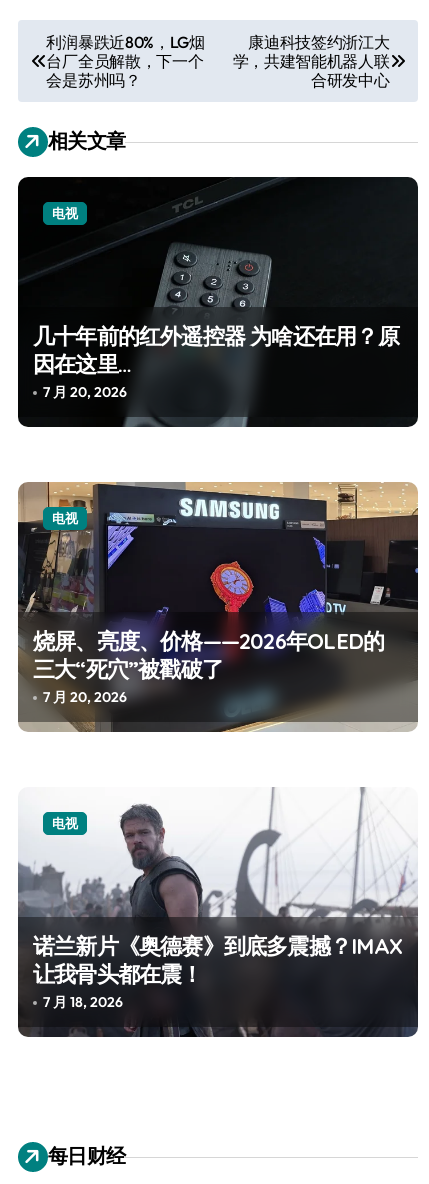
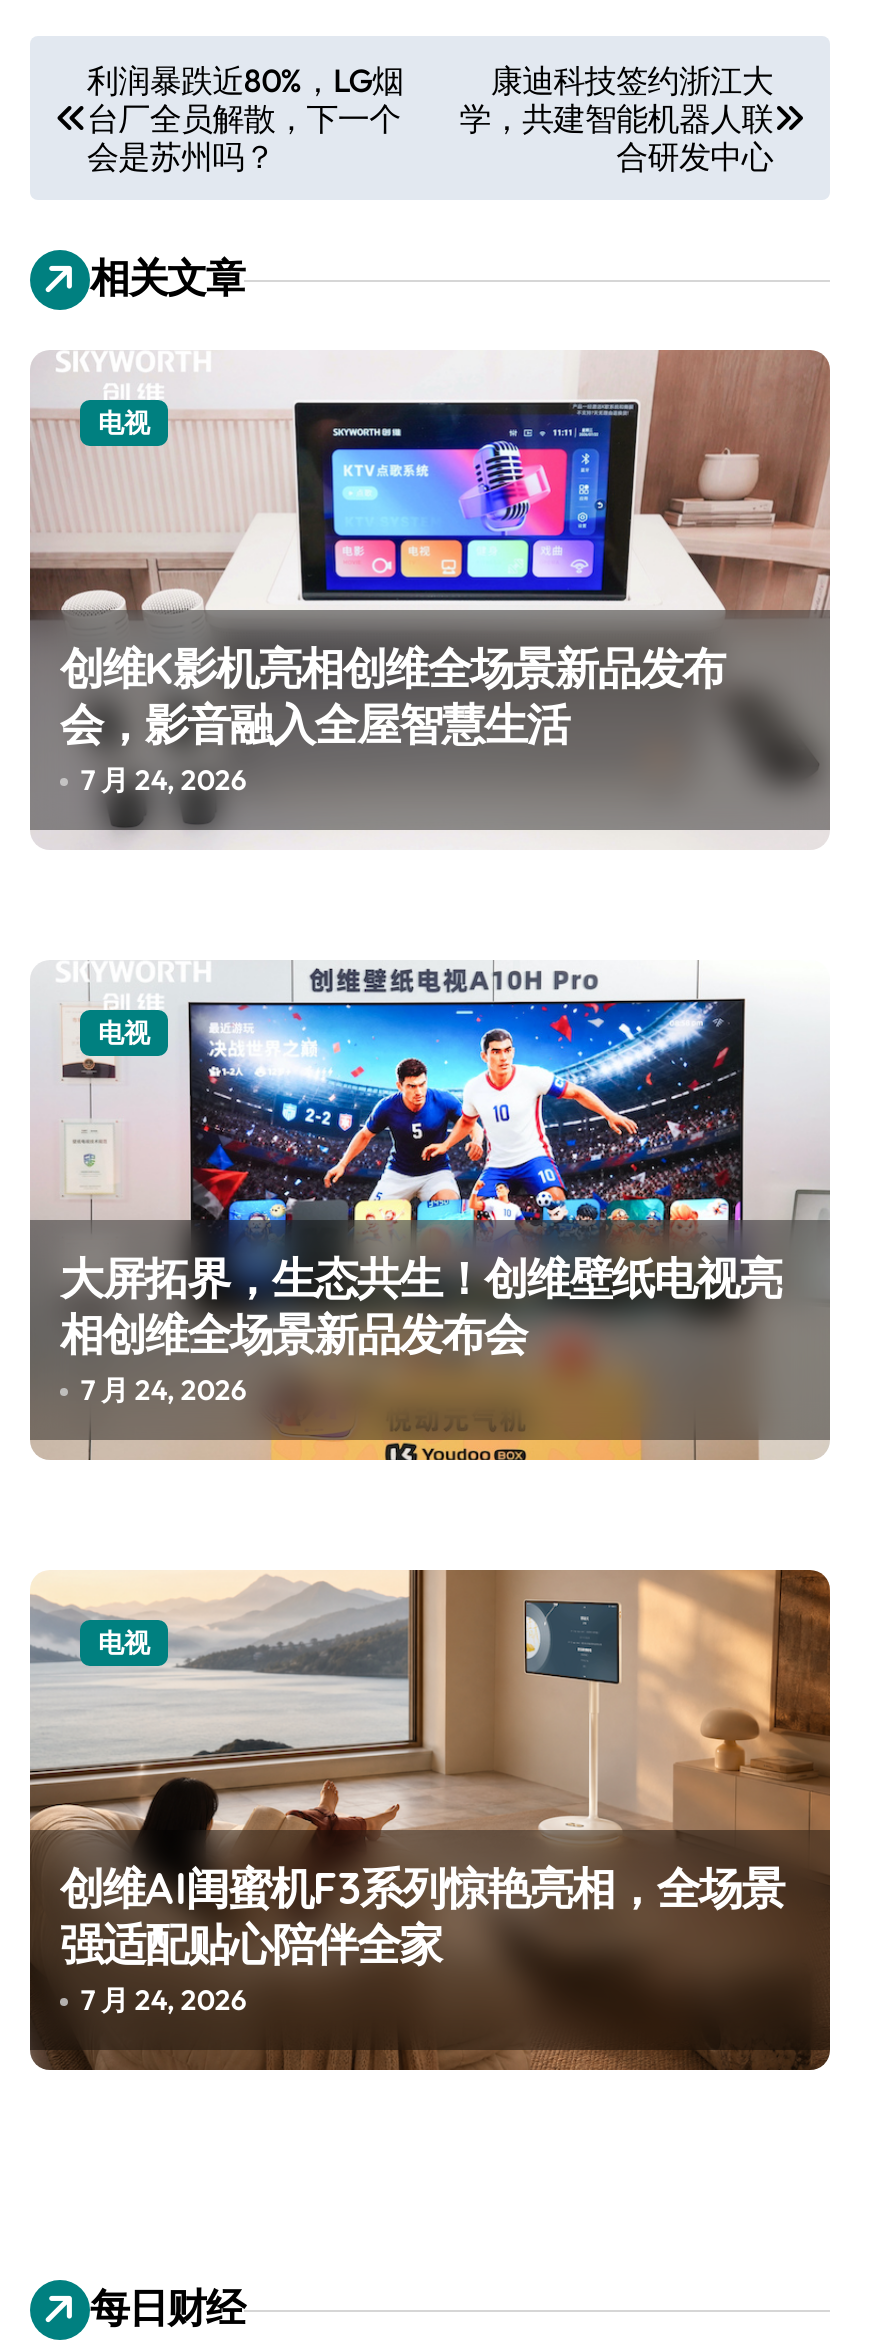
- [image]
- 几十年前的红外遥控器 为啥还在用？原
- 因在这里…
- 7 月 20, 2026
+ [image]
+ 创维K影机亮相创维全场景新品发布
+ 会，影音融入全屋智慧生活
+ 7 月 24, 2026

- [image]
- 烧屏、亮度、价格——2026年OLED的
- 三大“死穴”被戳破了
- 7 月 20, 2026
+ [image]
+ 大屏拓界，生态共生！创维壁纸电视亮
+ 相创维全场景新品发布会
+ 7 月 24, 2026

- [image]
- 诺兰新片《奥德赛》到底多震撼？IMAX
- 让我骨头都在震！
- 7 月 18, 2026
+ [image]
+ 创维AI闺蜜机F3系列惊艳亮相，全场景
+ 强适配贴心陪伴全家
+ 7 月 24, 2026
